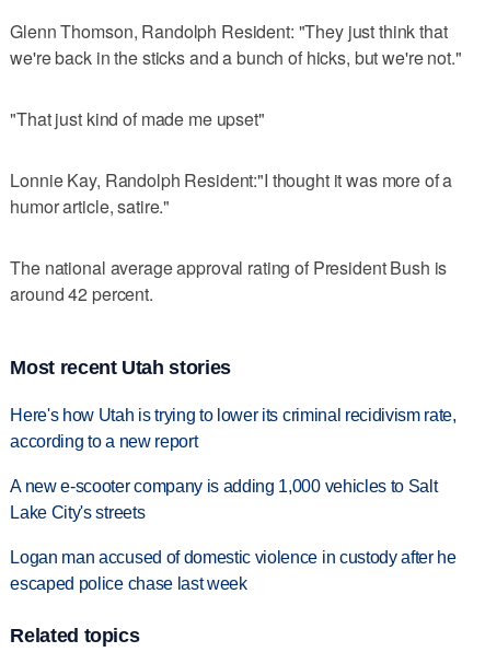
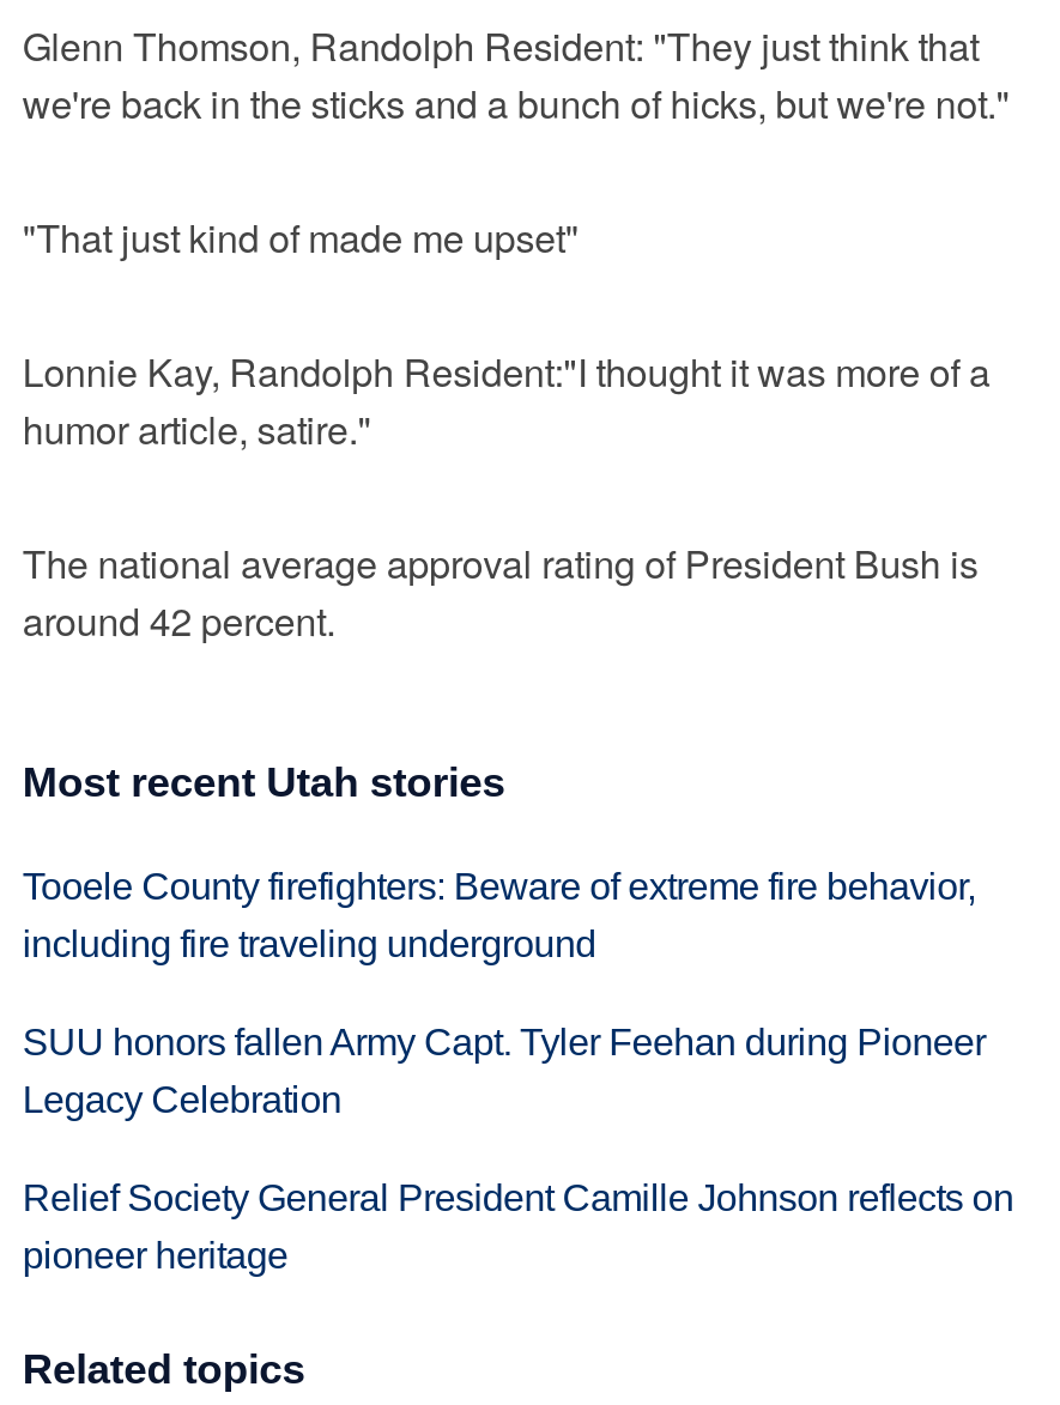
- Here's how Utah is trying to lower its criminal recidivism rate,
- according to a new report
+ Tooele County firefighters: Beware of extreme fire behavior,
+ including fire traveling underground

- A new e-scooter company is adding 1,000 vehicles to Salt
- Lake City's streets
+ SUU honors fallen Army Capt. Tyler Feehan during Pioneer
+ Legacy Celebration

- Logan man accused of domestic violence in custody after he
- escaped police chase last week
+ Relief Society General President Camille Johnson reflects on
+ pioneer heritage
